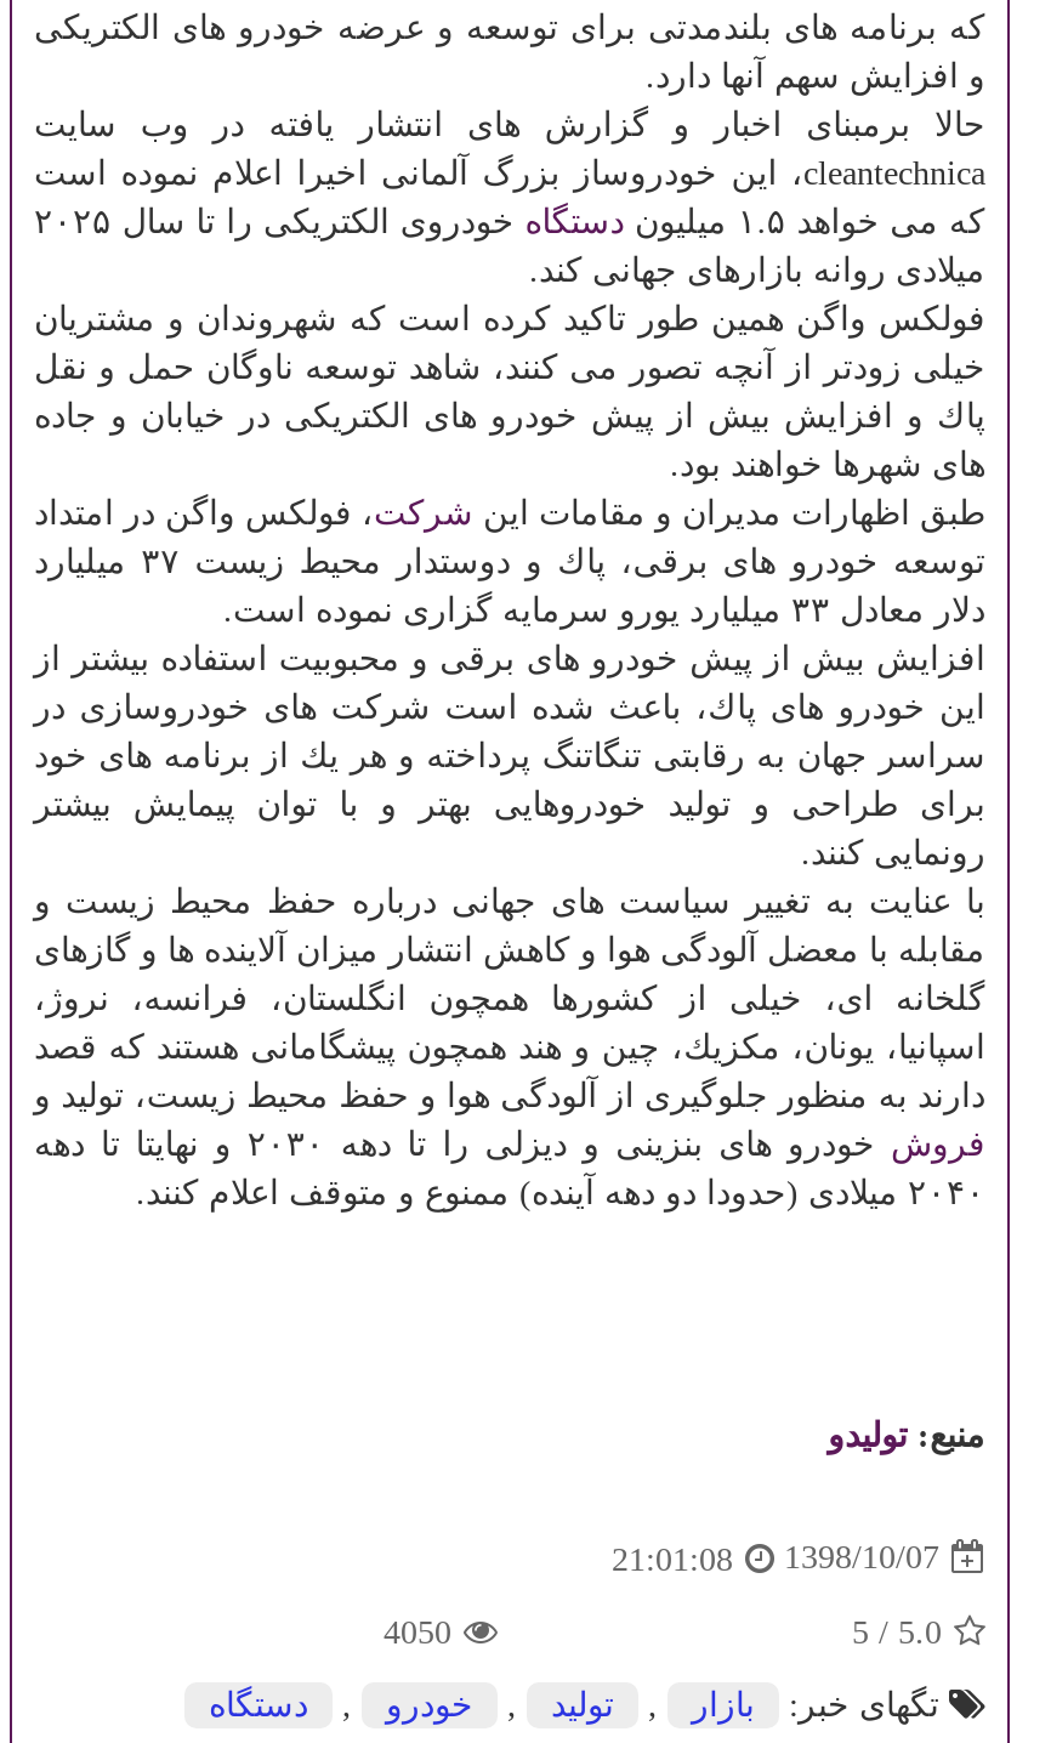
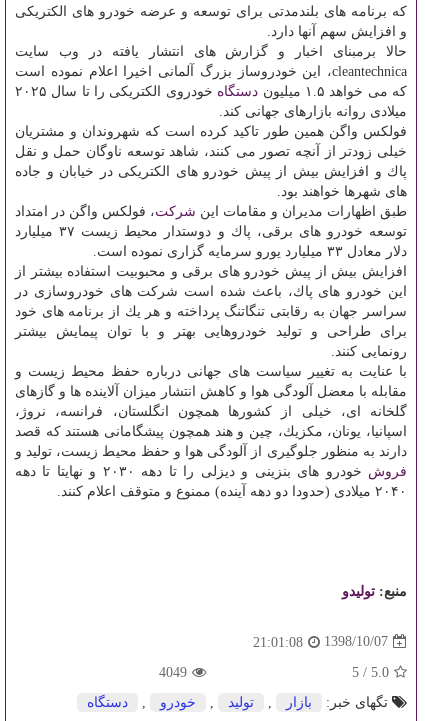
- 4050
+ 4049
